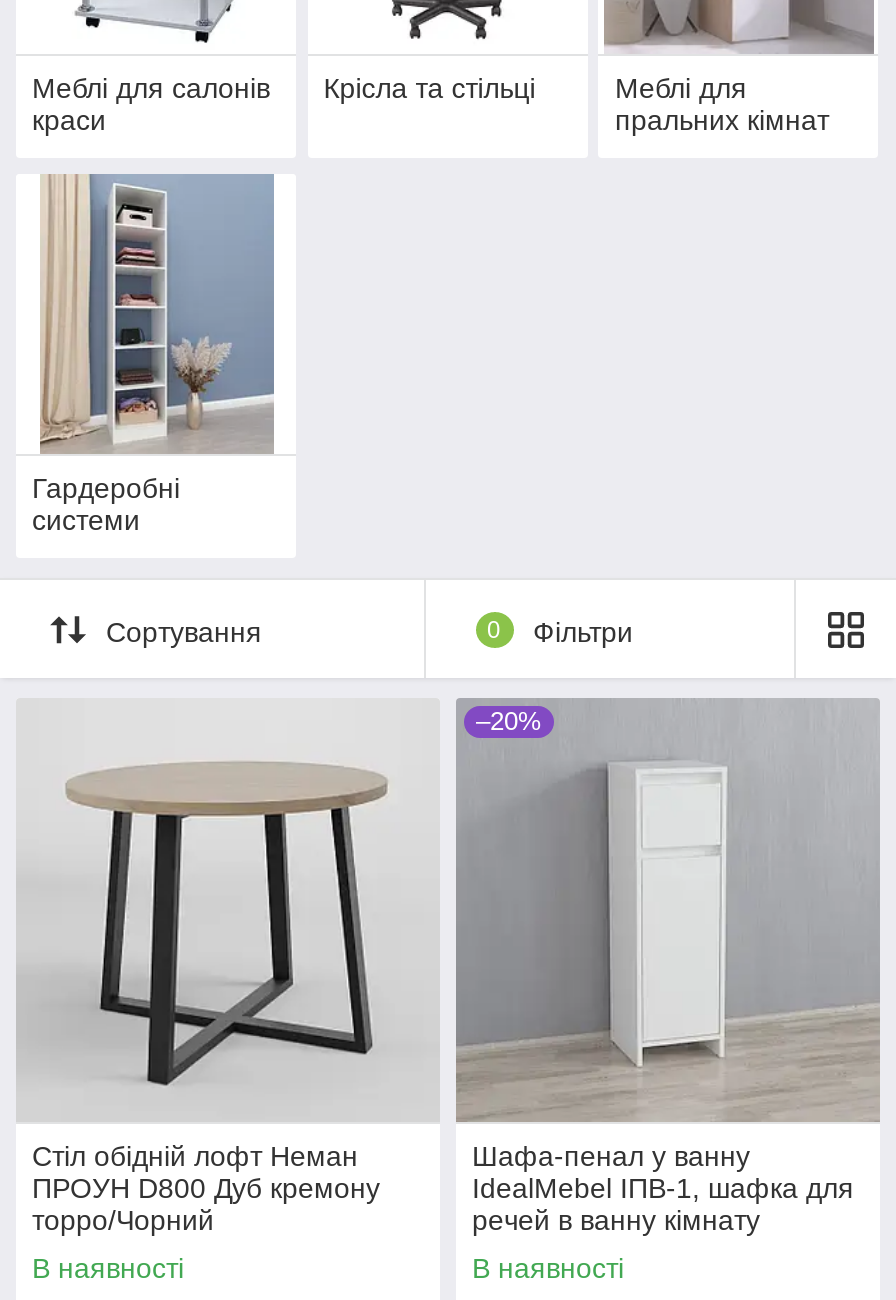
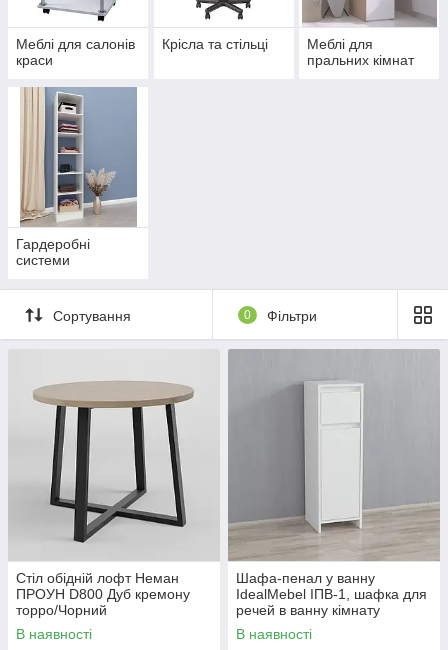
- –20%
